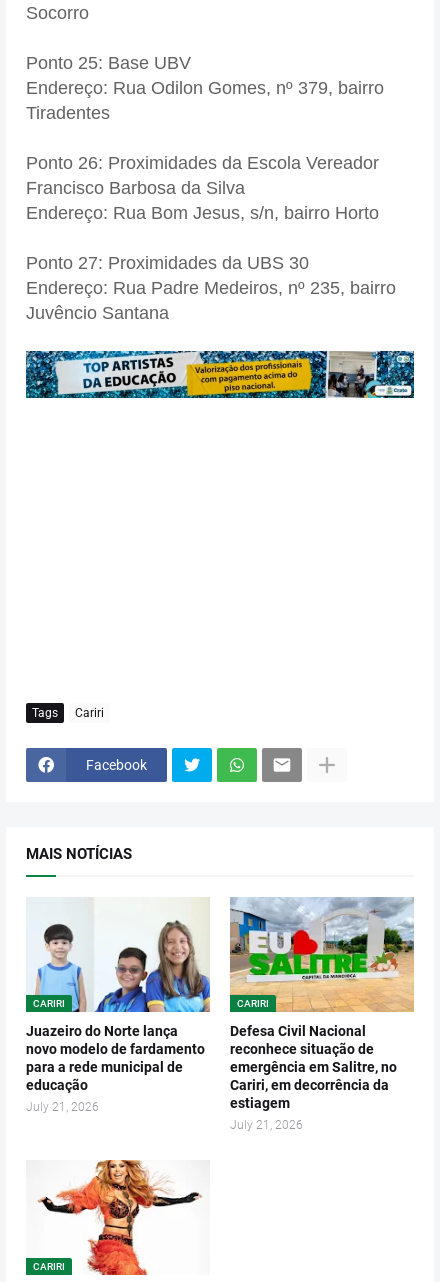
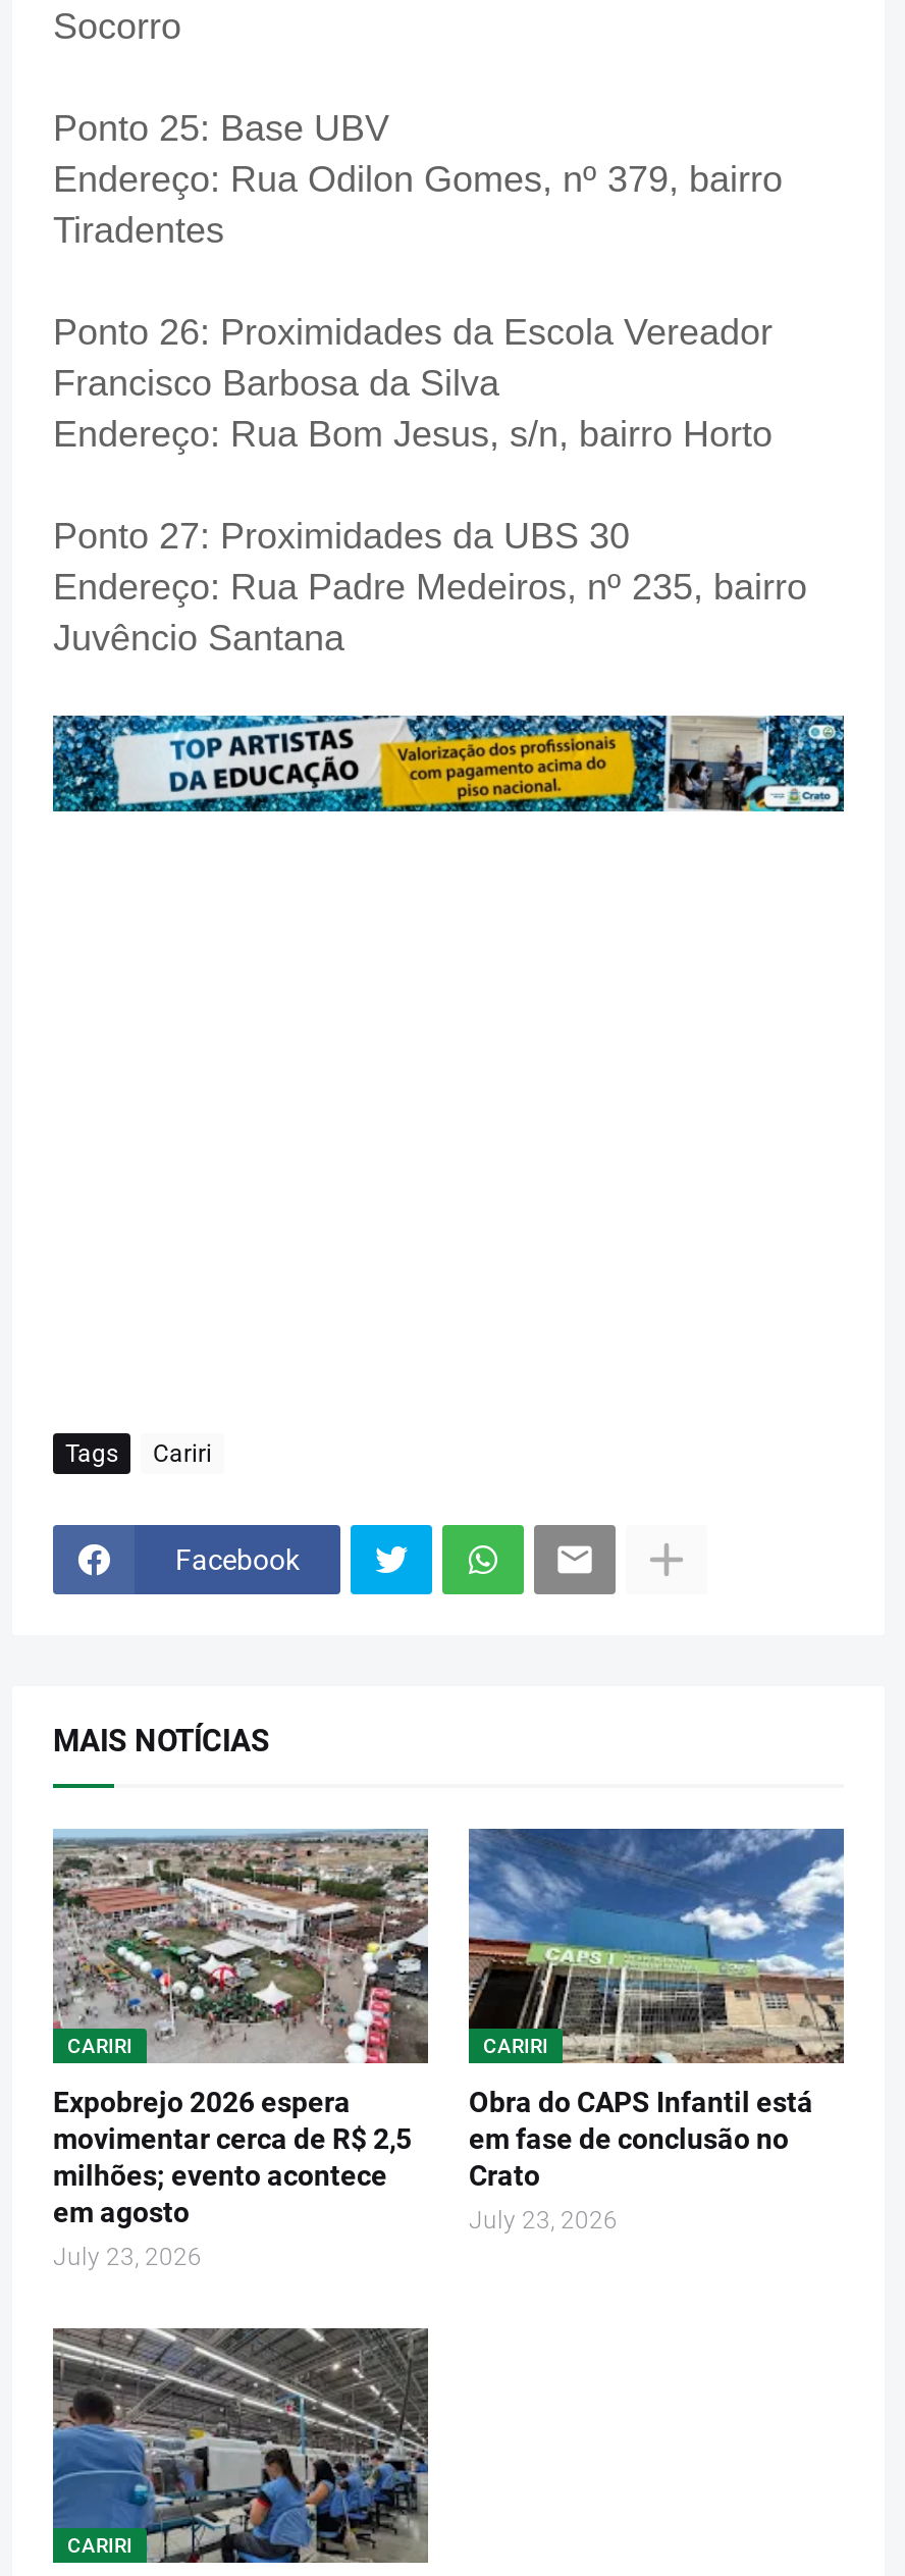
- [image]
- Juazeiro do Norte lança
- novo modelo de fardamento
- para a rede municipal de
- educação
- July 21, 2026
+ [image]
+ Expobrejo 2026 espera
+ movimentar cerca de R$ 2,5
+ milhões; evento acontece
+ em agosto
+ July 23, 2026

- [image]
- Defesa Civil Nacional
- reconhece situação de
- emergência em Salitre, no
- Cariri, em decorrência da
- estiagem
- July 21, 2026
+ [image]
+ Obra do CAPS Infantil está
+ em fase de conclusão no
+ Crato
+ July 23, 2026

- [image]
+ [image]
